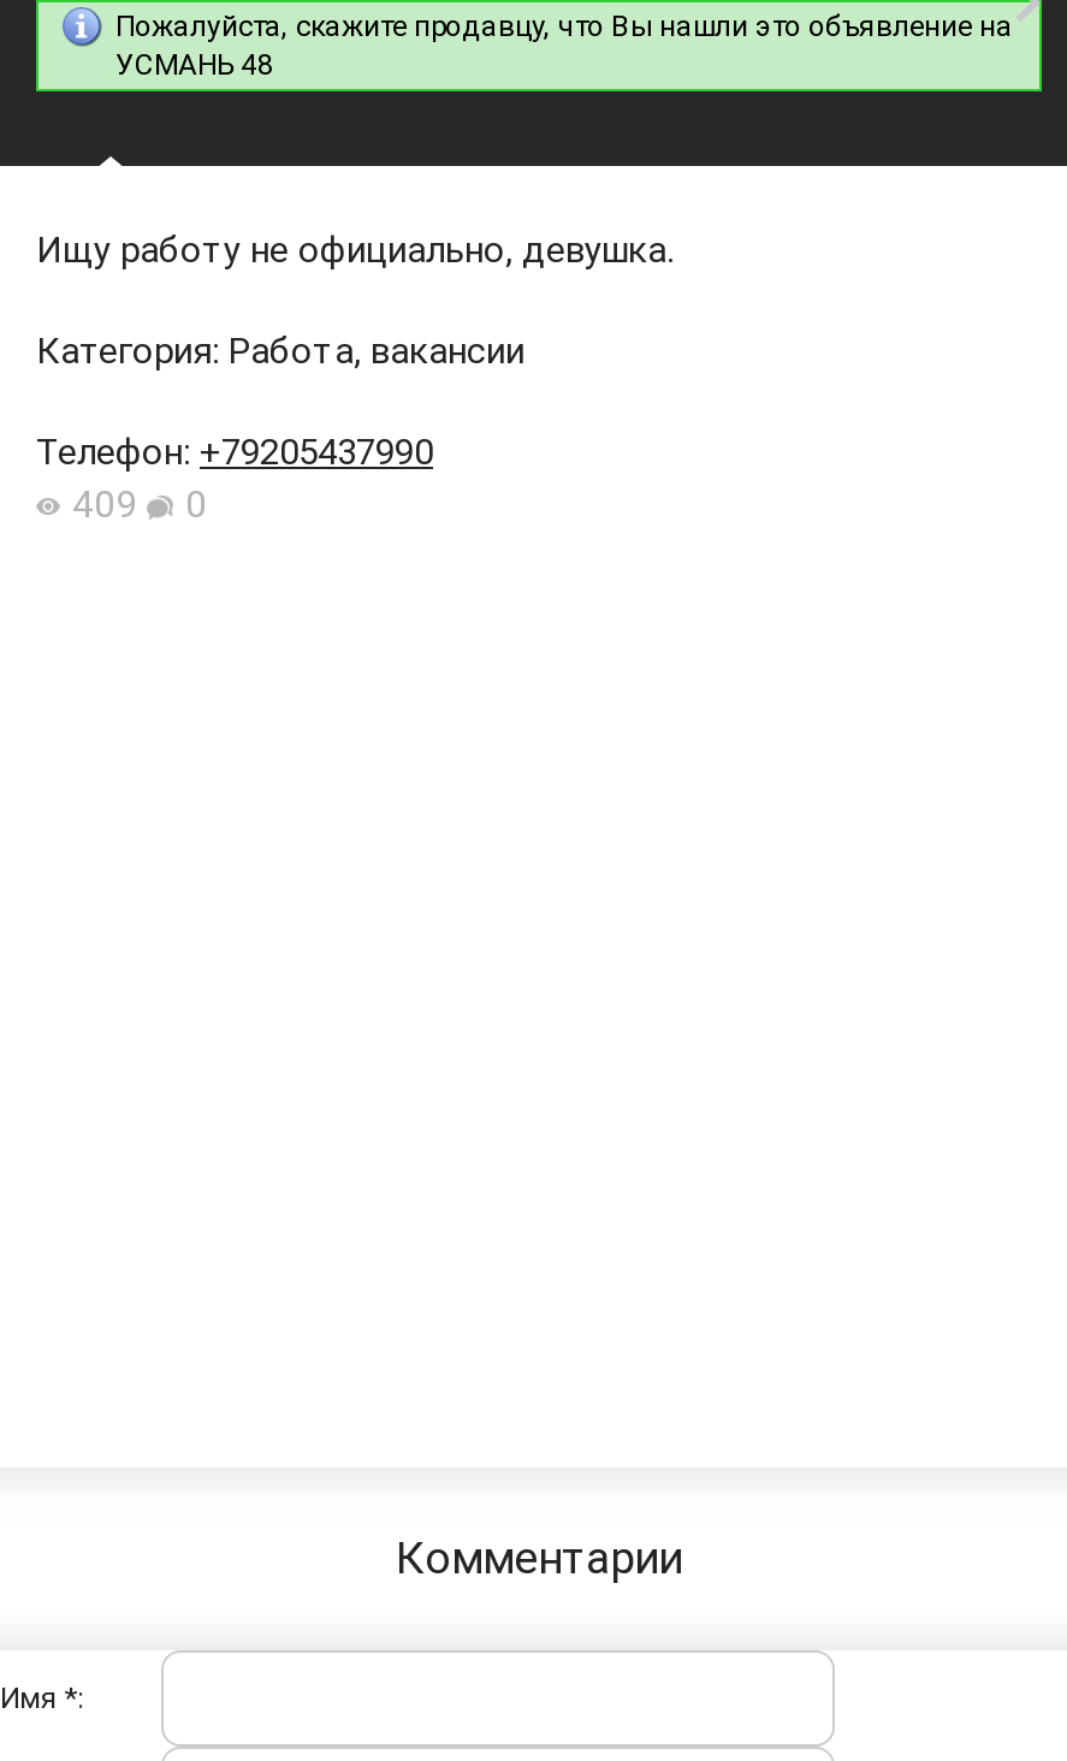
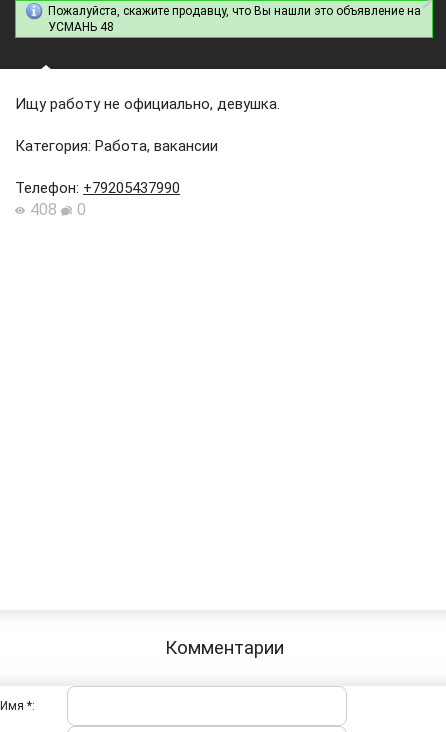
- 409 0
+ 408 0
